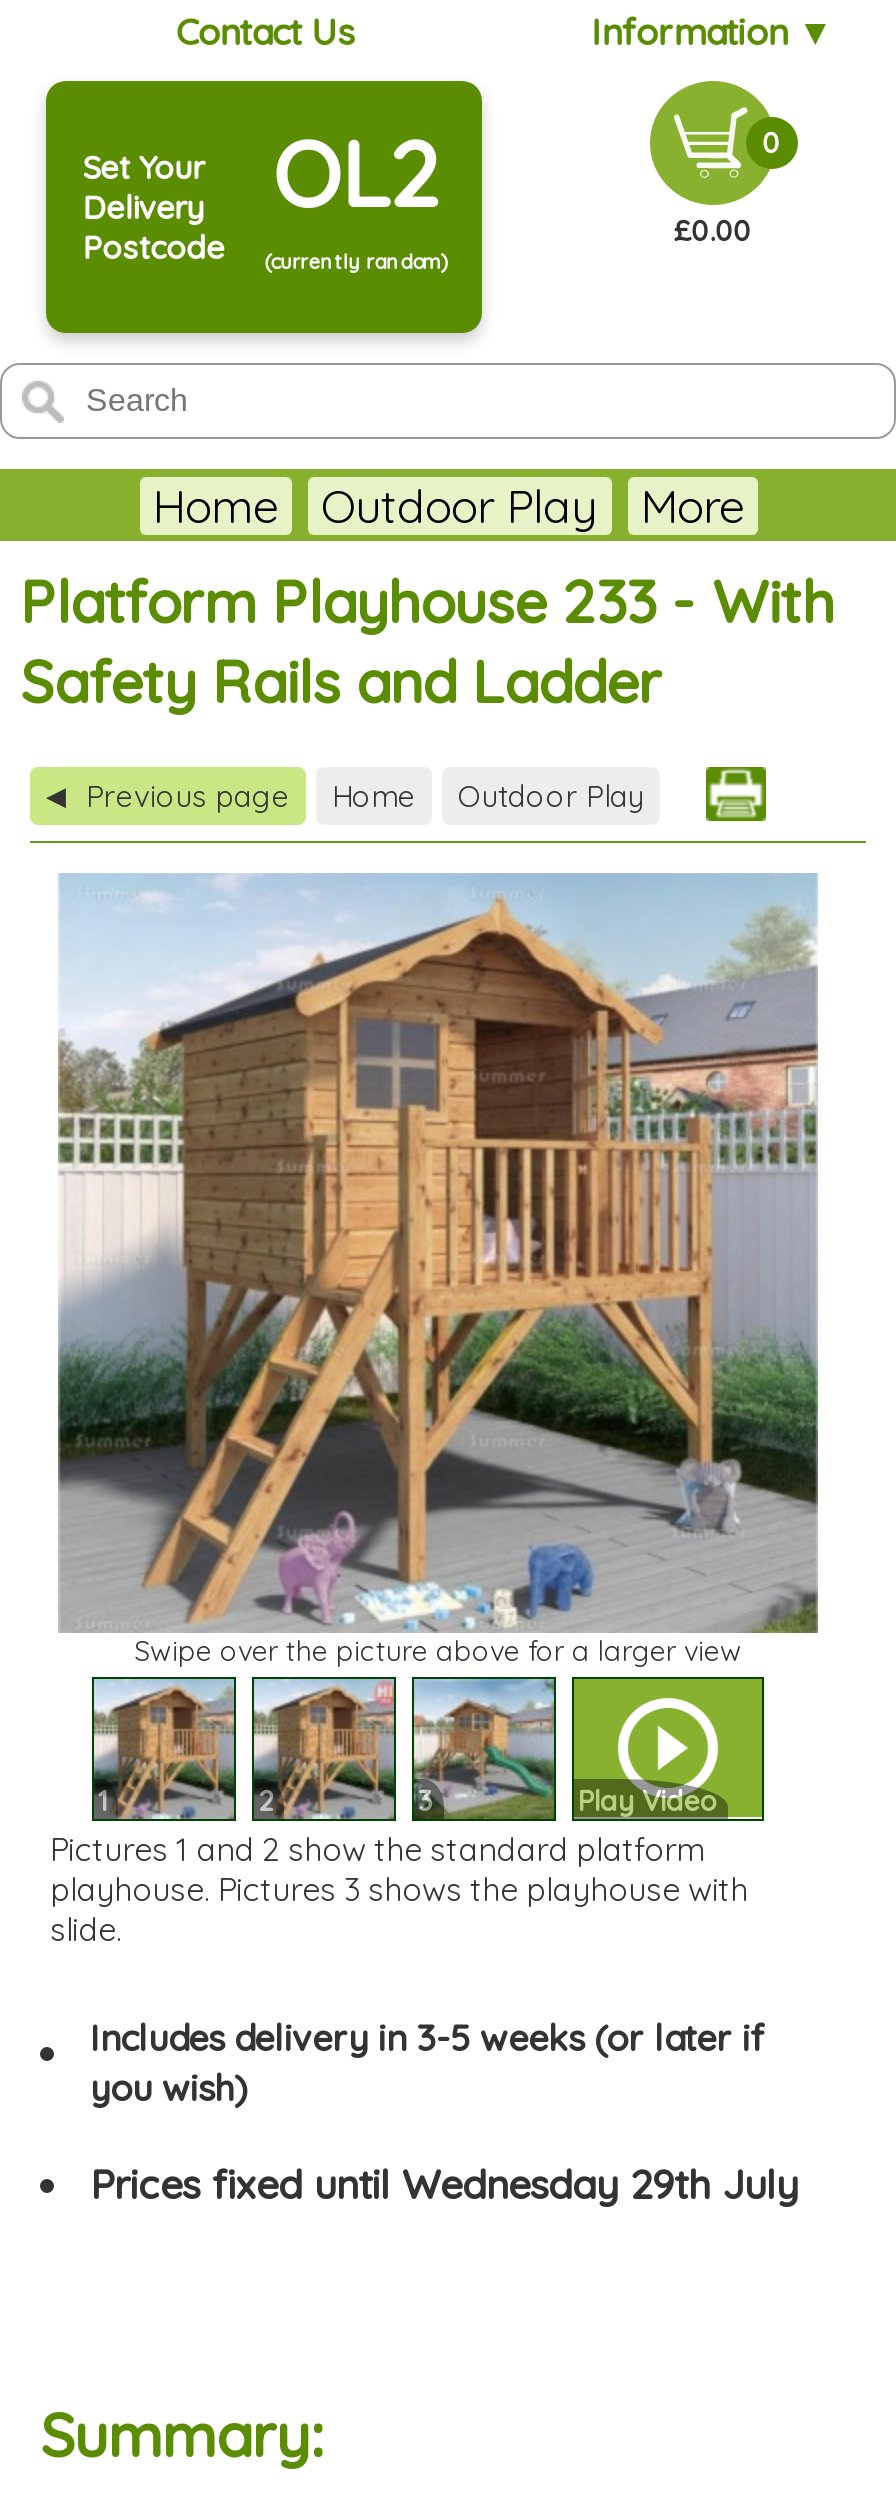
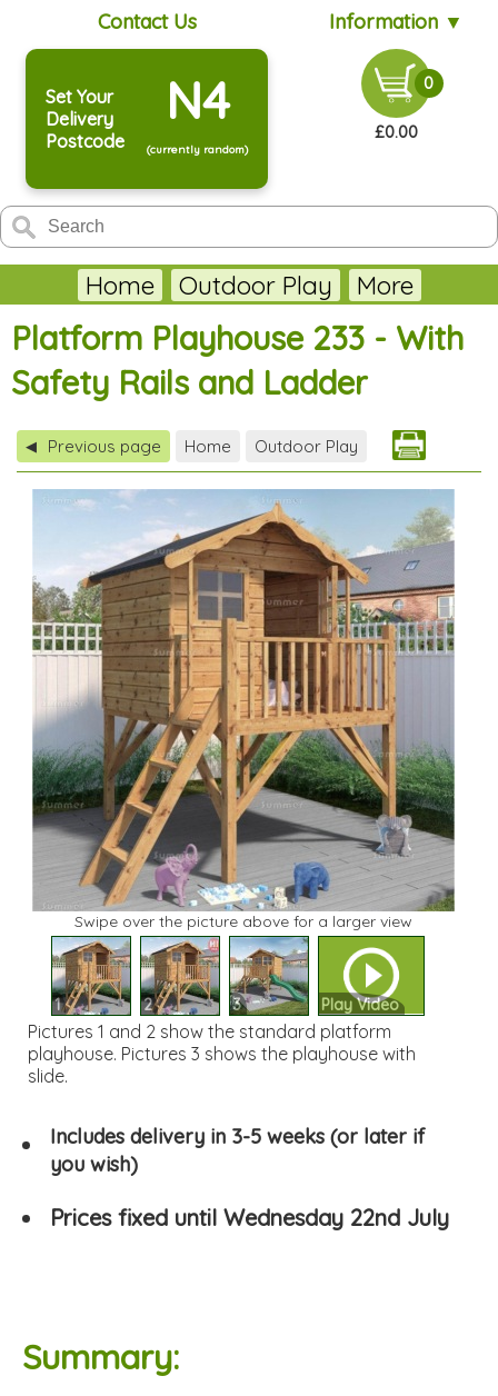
- OL2
+ N4

- Prices fixed until Wednesday 29th July
+ Prices fixed until Wednesday 22nd July
